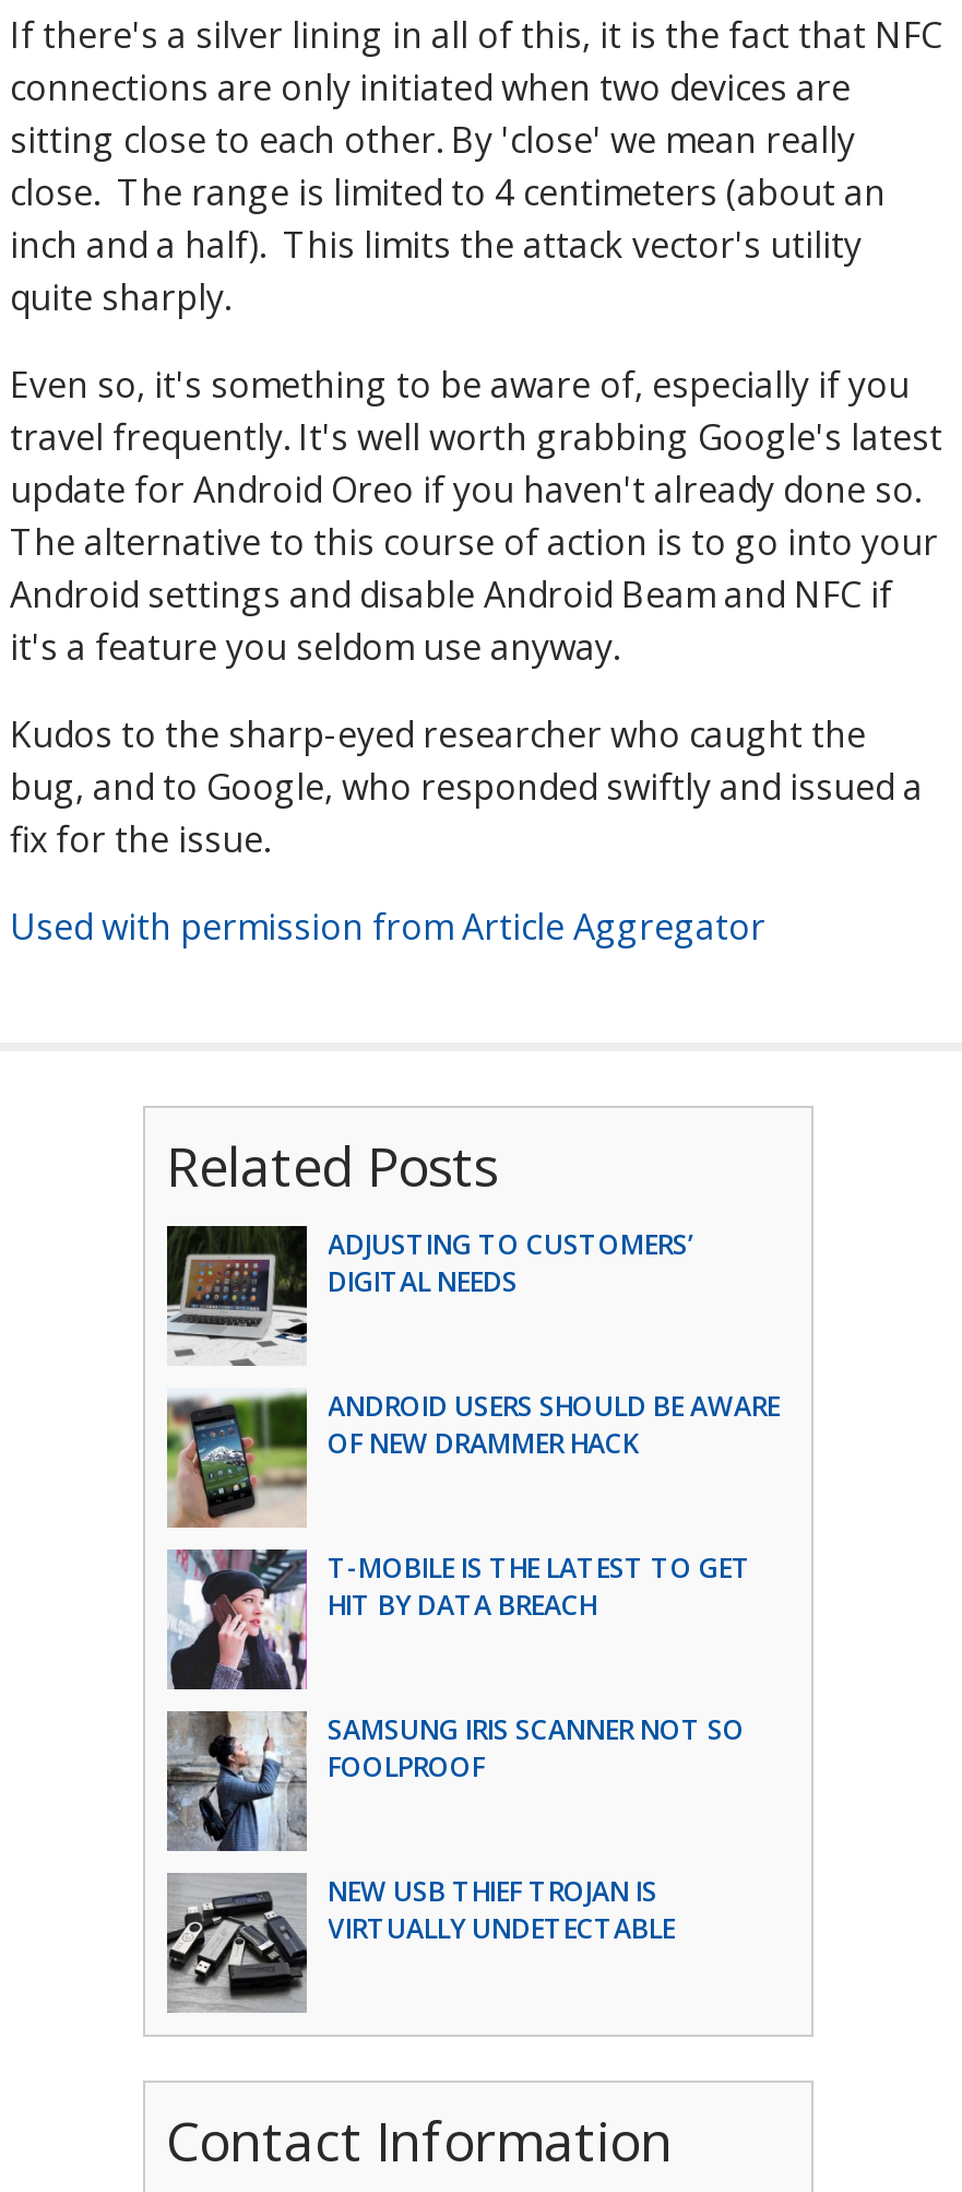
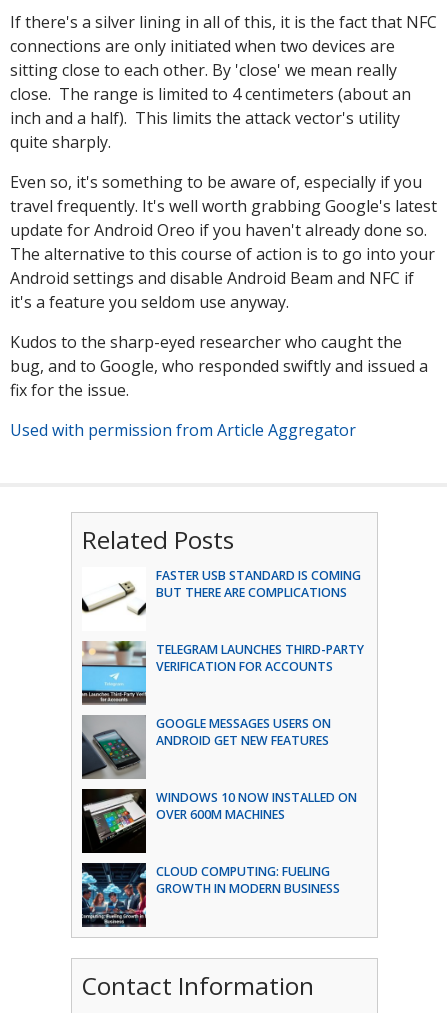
- [image]
- ADJUSTING TO CUSTOMERS’
- DIGITAL NEEDS
+ [image]
+ FASTER USB STANDARD IS COMING
+ BUT THERE ARE COMPLICATIONS

- [image]
- ANDROID USERS SHOULD BE AWARE
- OF NEW DRAMMER HACK
+ [image]
+ TELEGRAM LAUNCHES THIRD-PARTY
+ VERIFICATION FOR ACCOUNTS

- [image]
- T-MOBILE IS THE LATEST TO GET
- HIT BY DATA BREACH
+ [image]
+ GOOGLE MESSAGES USERS ON
+ ANDROID GET NEW FEATURES

- [image]
- SAMSUNG IRIS SCANNER NOT SO
- FOOLPROOF
+ [image]
+ WINDOWS 10 NOW INSTALLED ON
+ OVER 600M MACHINES

- [image]
- NEW USB THIEF TROJAN IS
- VIRTUALLY UNDETECTABLE
+ [image]
+ CLOUD COMPUTING: FUELING
+ GROWTH IN MODERN BUSINESS
